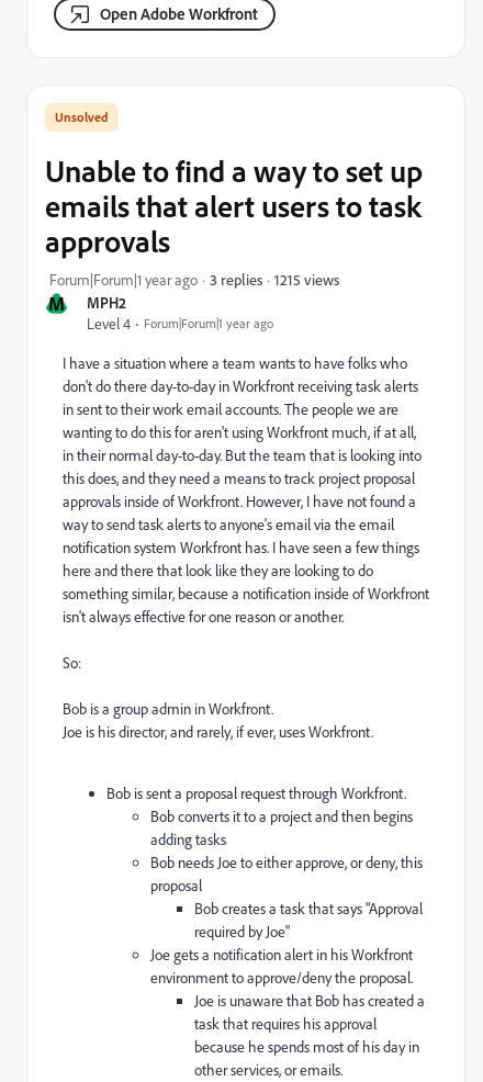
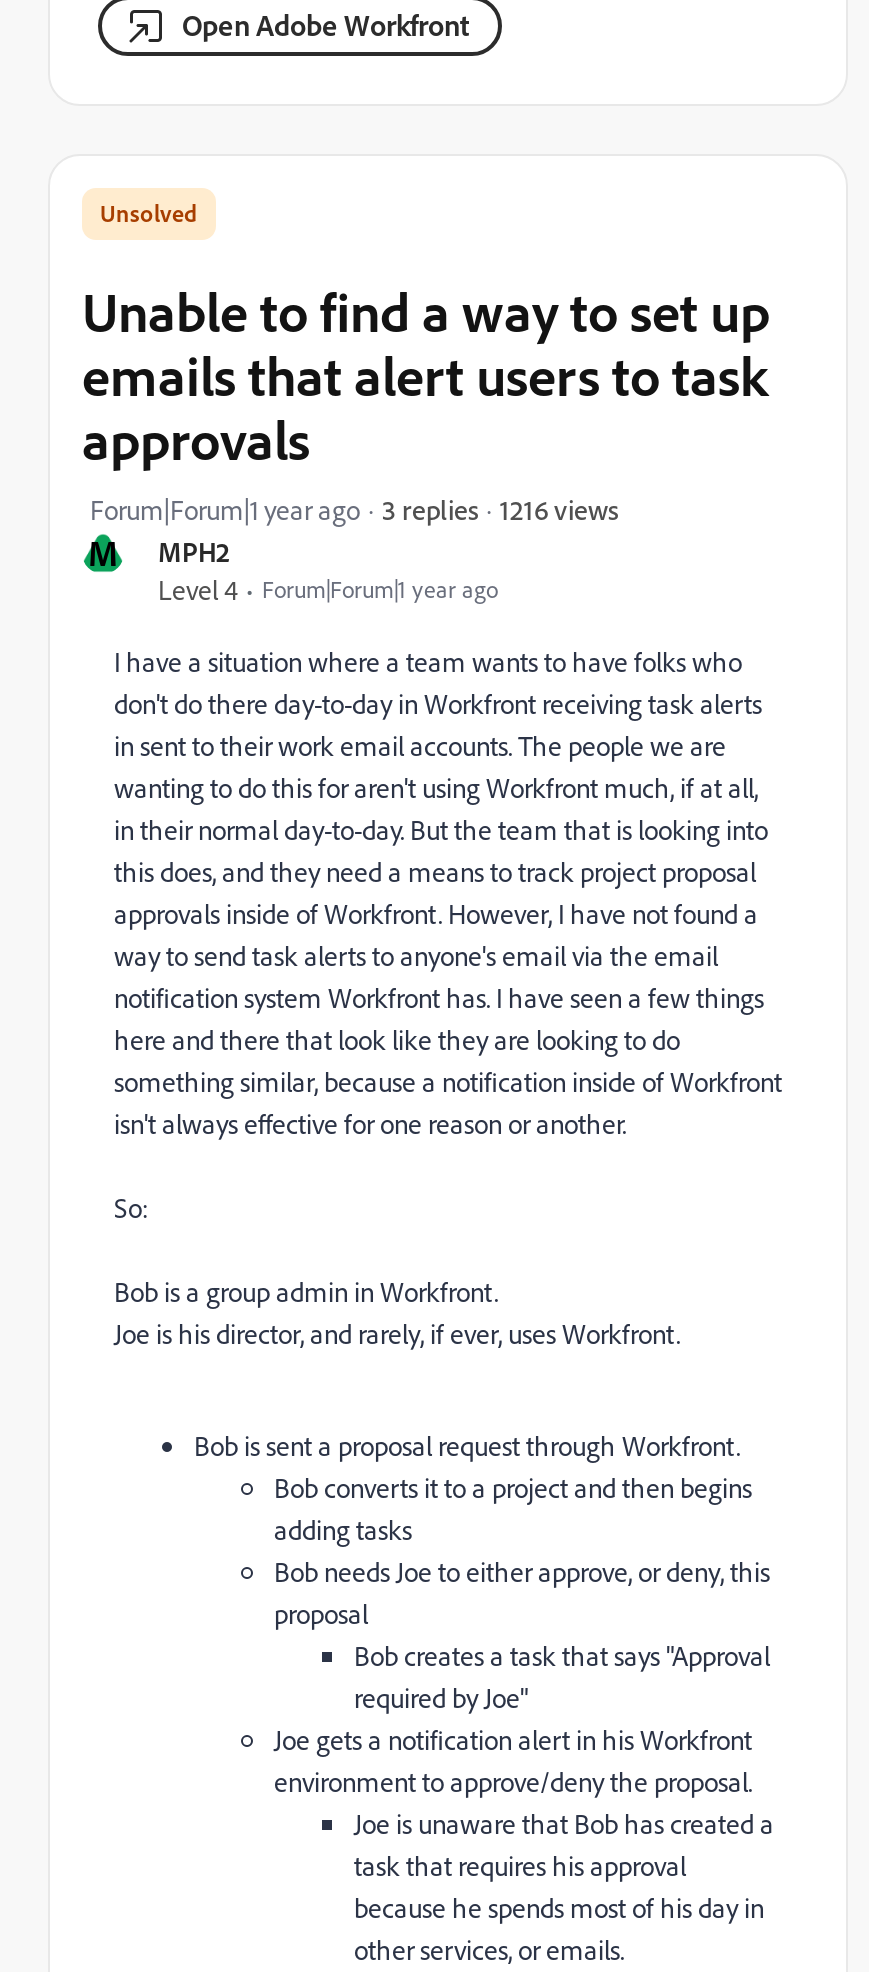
- 1215 views
+ 1216 views
